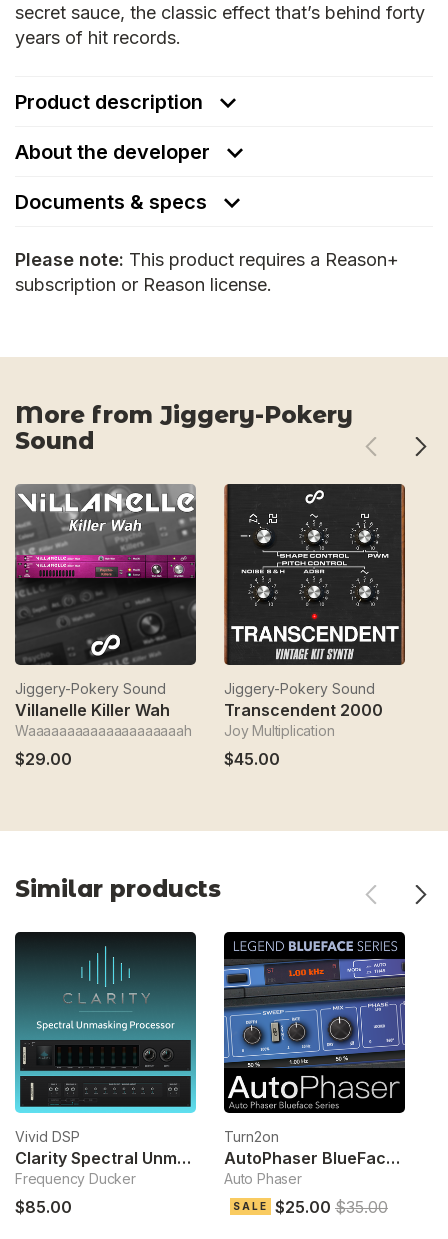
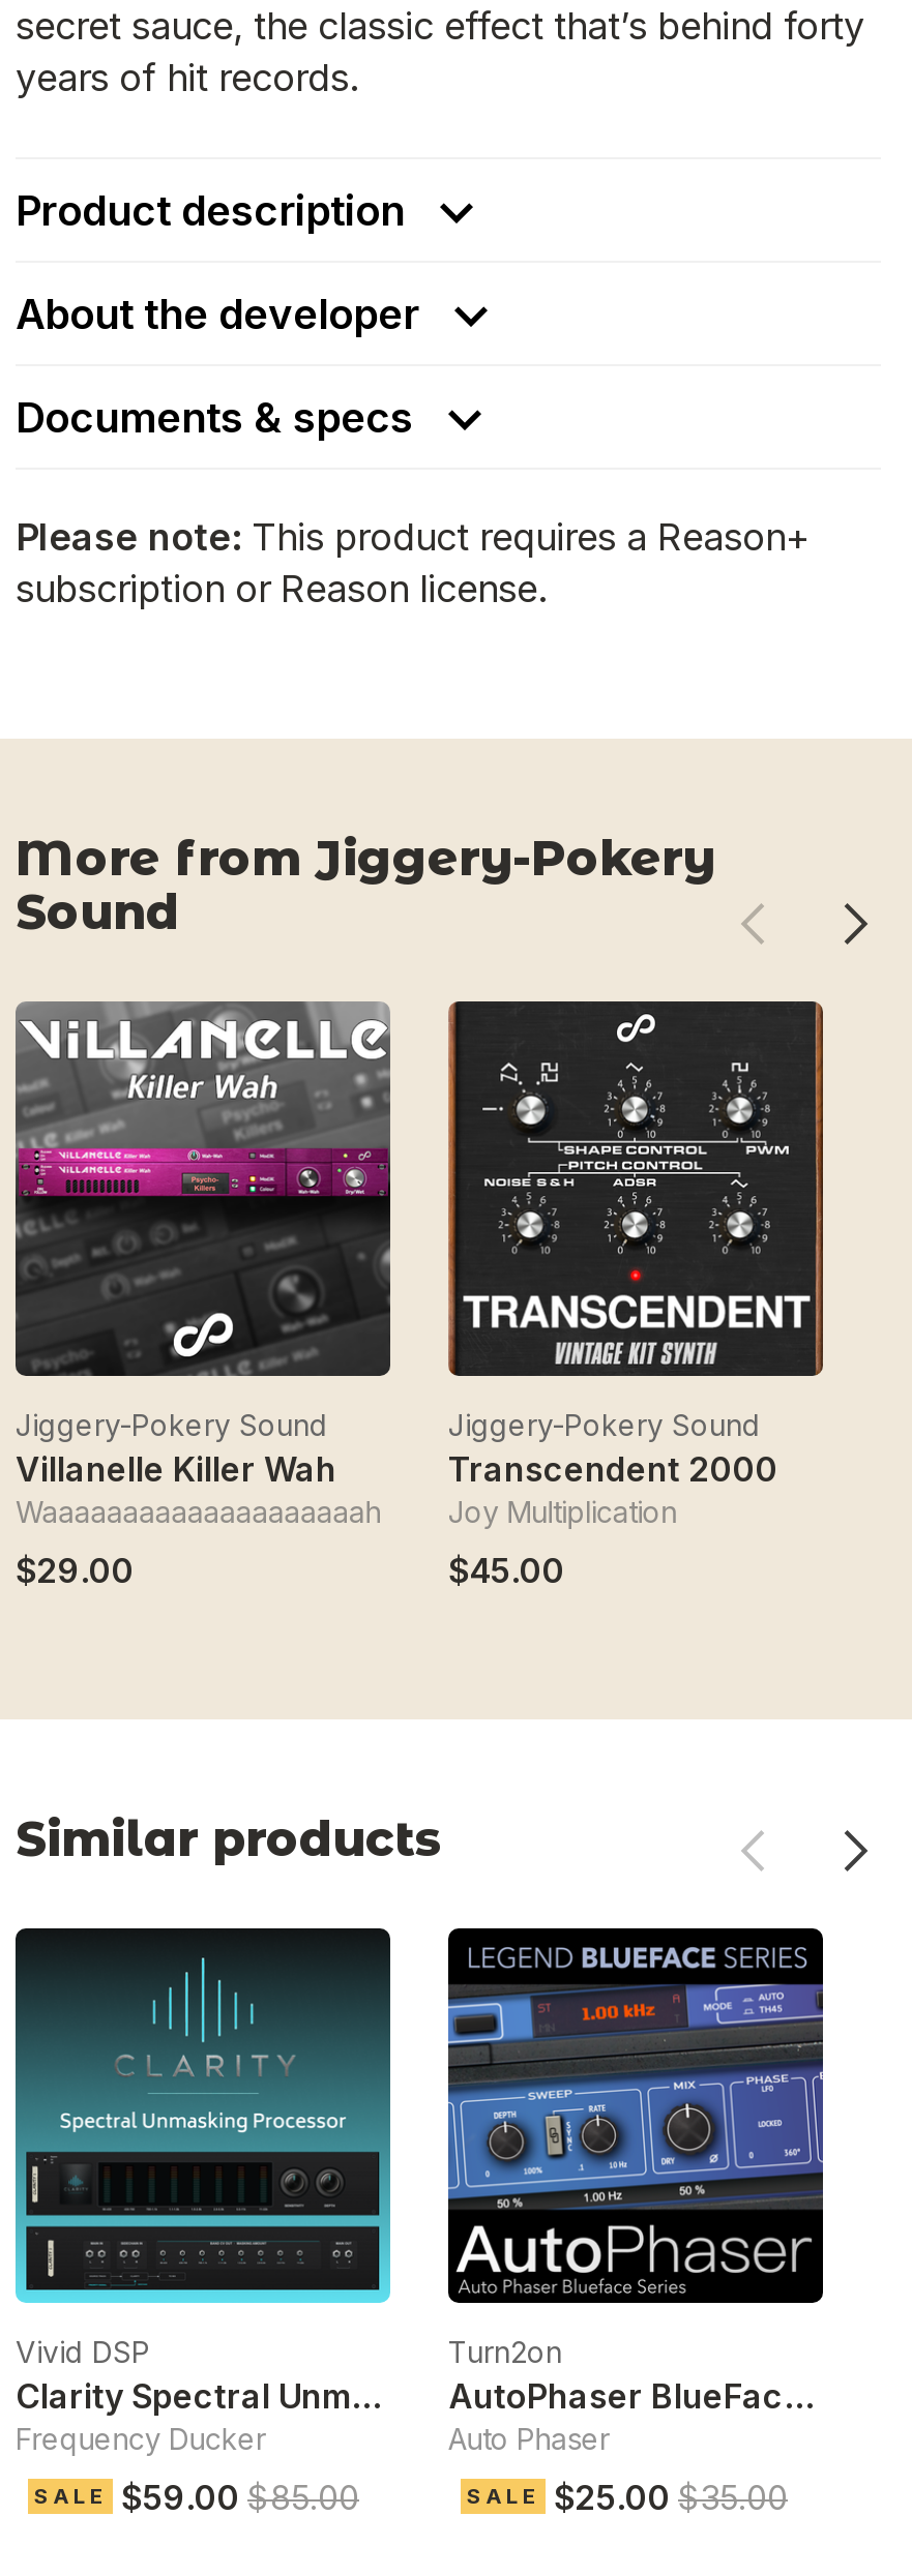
- $85.00
+ SALE $59.00 $85.00
